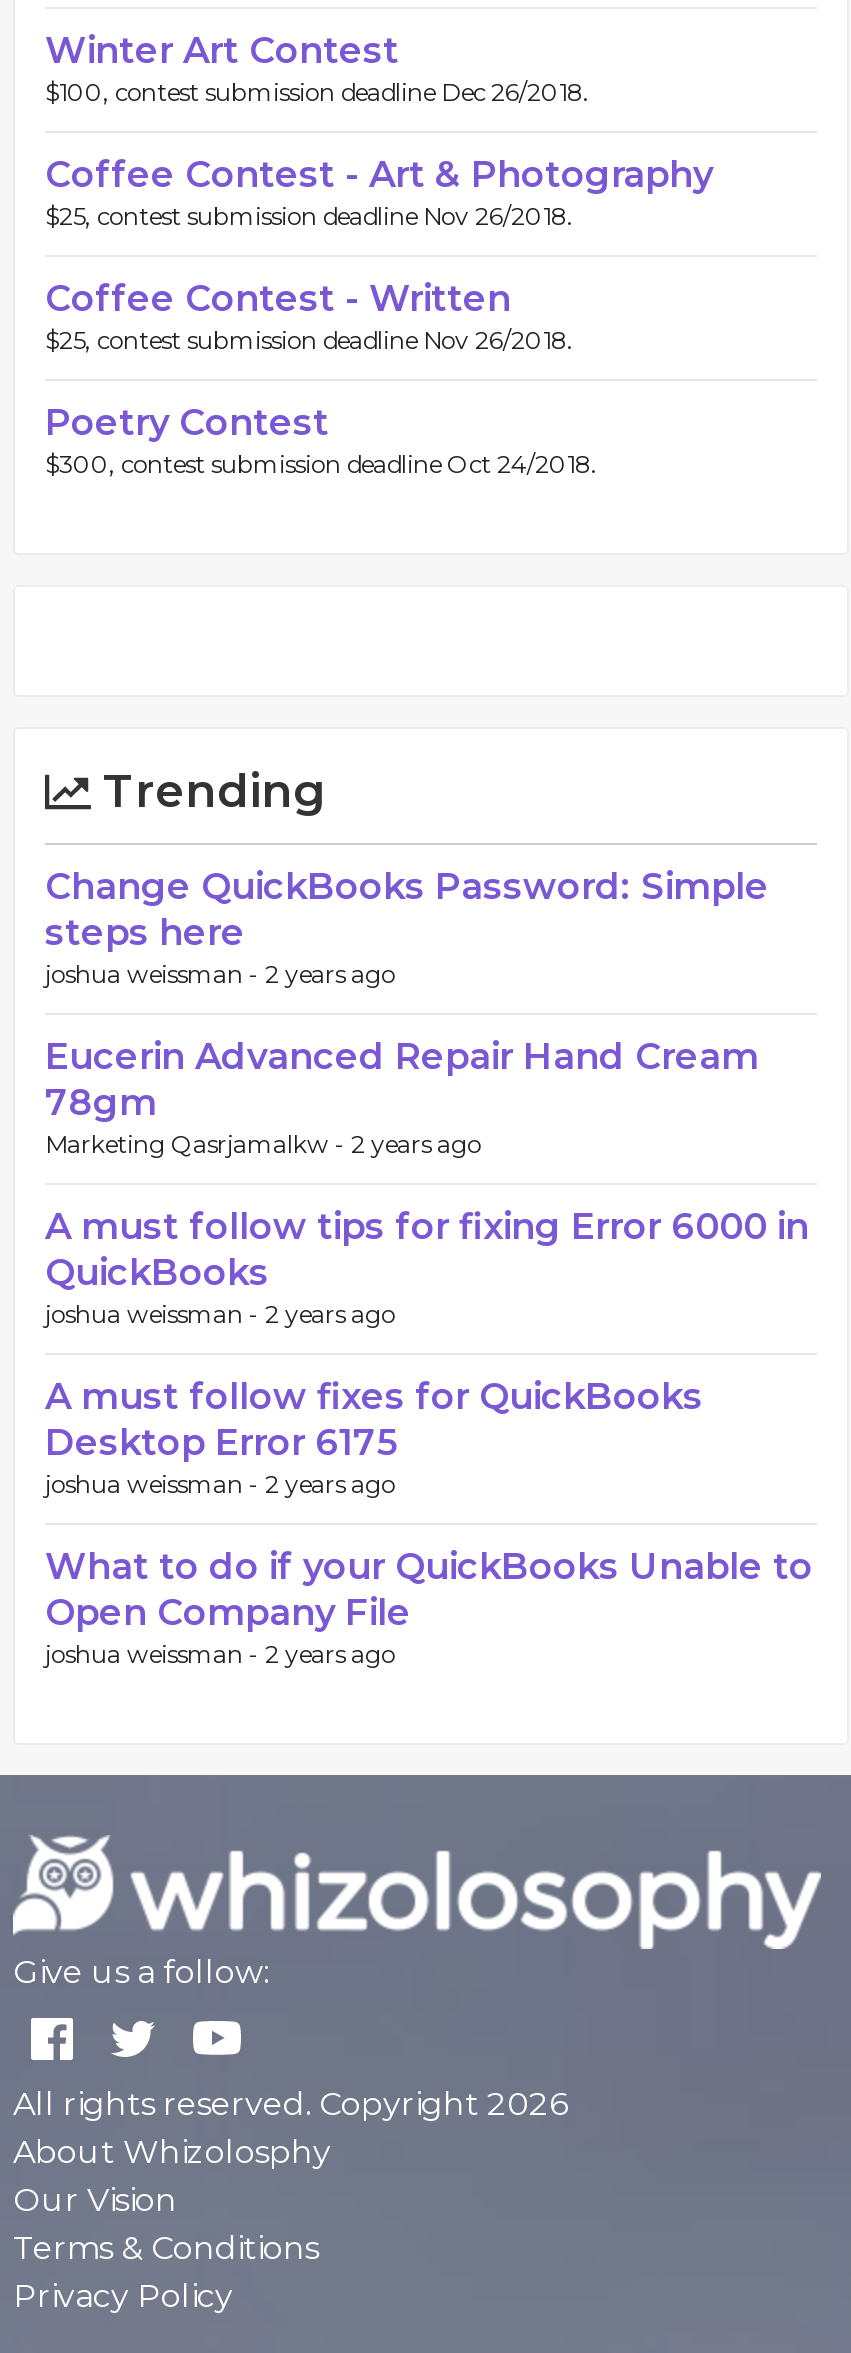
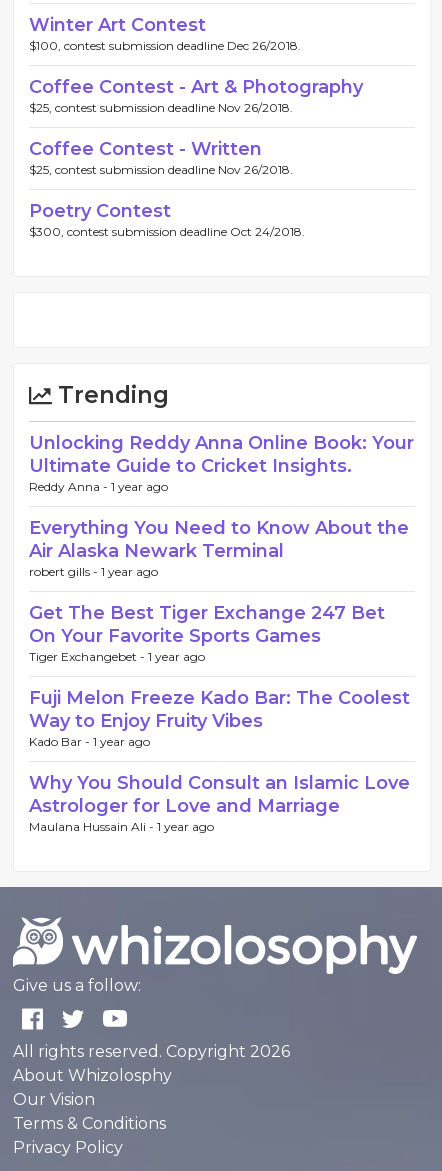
- Change QuickBooks Password: Simple
- steps here
- joshua weissman - 2 years ago
+ Unlocking Reddy Anna Online Book: Your
+ Ultimate Guide to Cricket Insights.
+ Reddy Anna - 1 year ago

- Eucerin Advanced Repair Hand Cream
- 78gm
- Marketing Qasrjamalkw - 2 years ago
+ Everything You Need to Know About the
+ Air Alaska Newark Terminal
+ robert gills - 1 year ago

- A must follow tips for fixing Error 6000 in
- QuickBooks
- joshua weissman - 2 years ago
+ Get The Best Tiger Exchange 247 Bet
+ On Your Favorite Sports Games
+ Tiger Exchangebet - 1 year ago

- A must follow fixes for QuickBooks
- Desktop Error 6175
- joshua weissman - 2 years ago
+ Fuji Melon Freeze Kado Bar: The Coolest
+ Way to Enjoy Fruity Vibes
+ Kado Bar - 1 year ago

- What to do if your QuickBooks Unable to
- Open Company File
- joshua weissman - 2 years ago
+ Why You Should Consult an Islamic Love
+ Astrologer for Love and Marriage
+ Maulana Hussain Ali - 1 year ago
